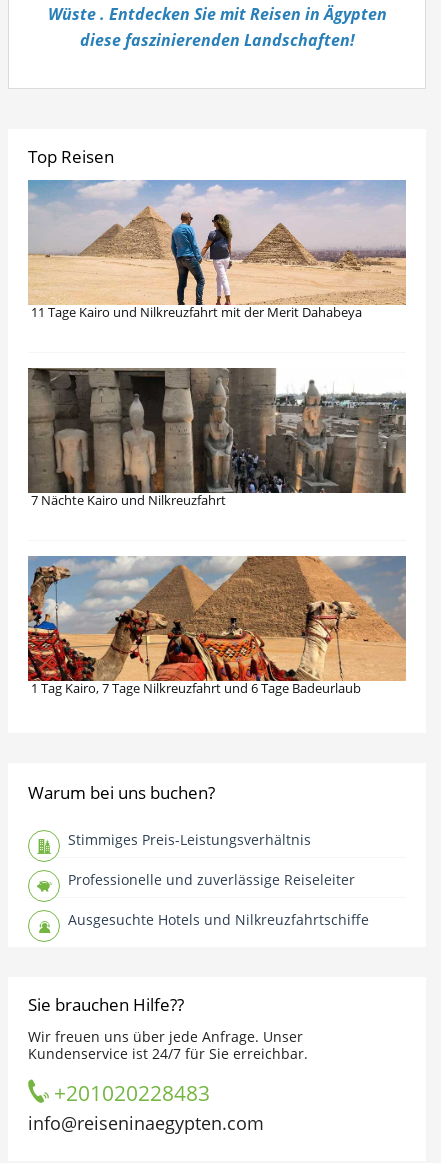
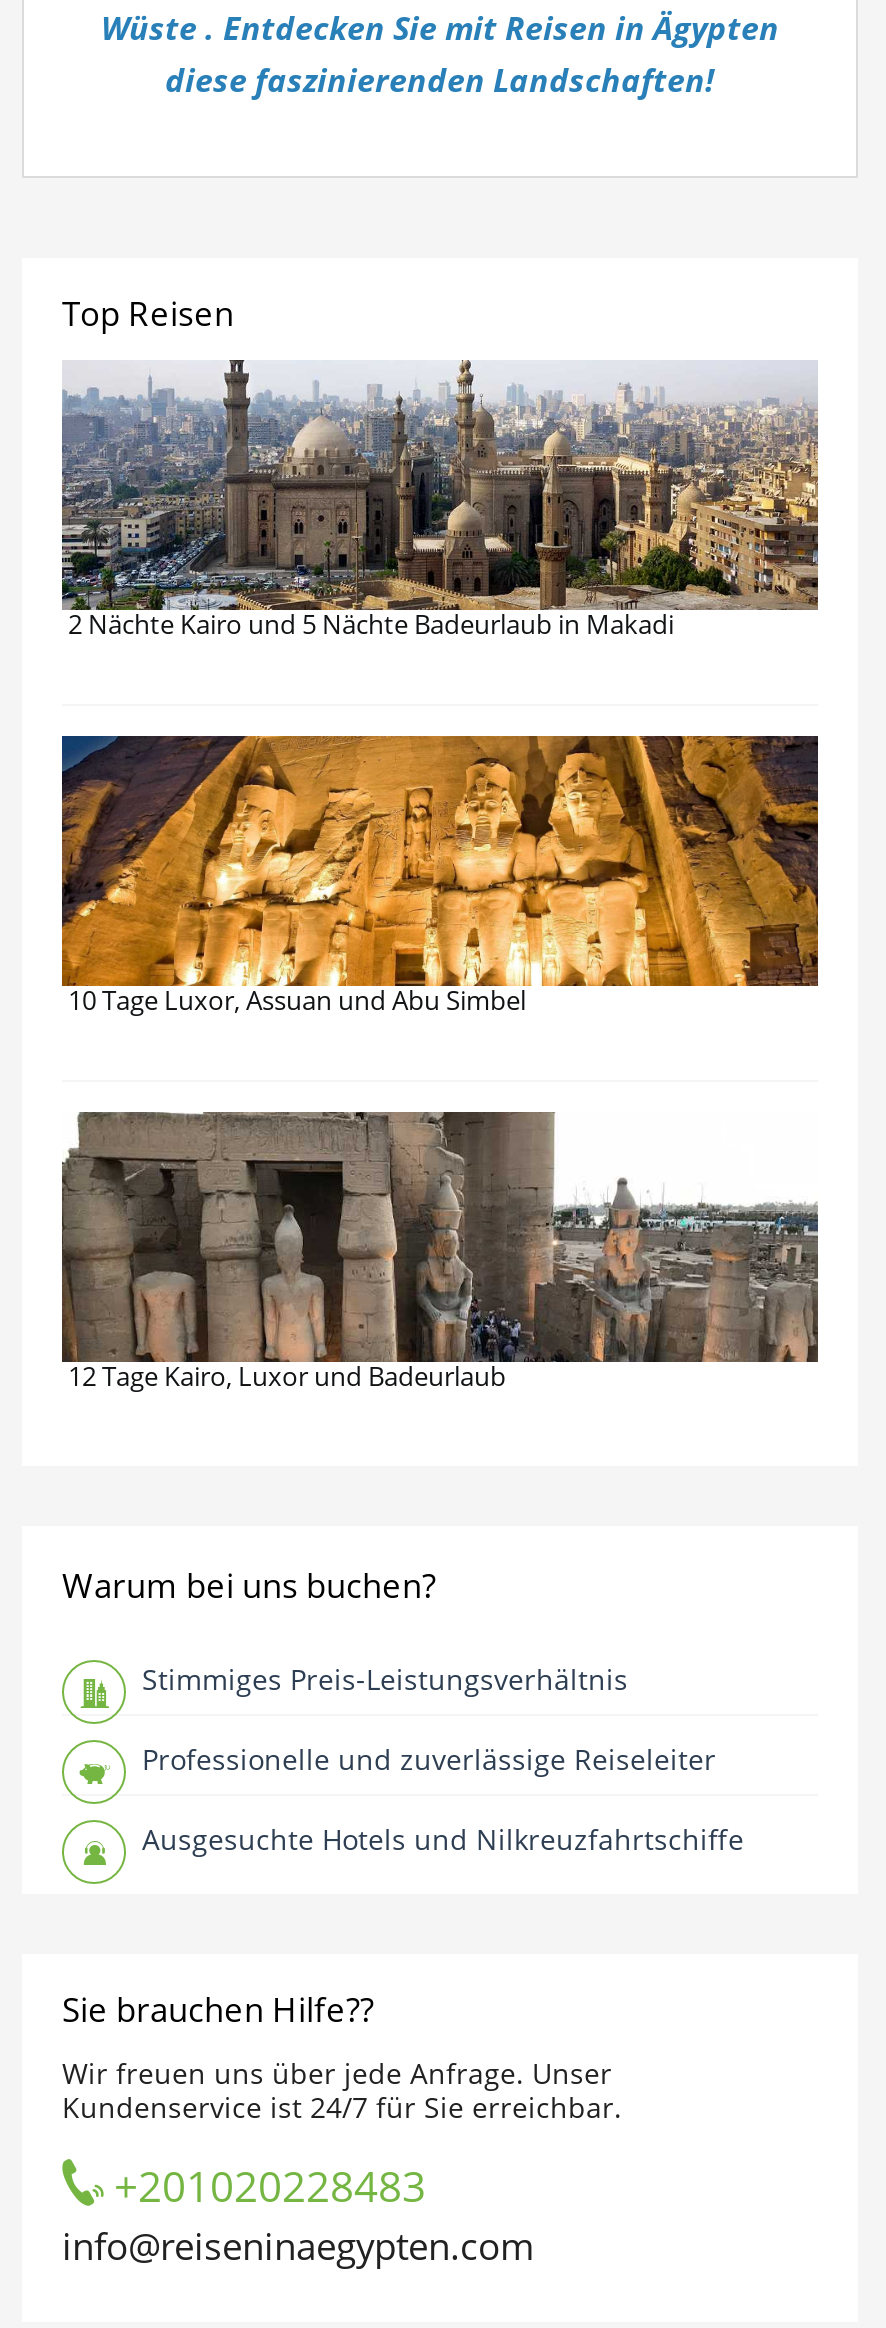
- [image]
- 11 Tage Kairo und Nilkreuzfahrt mit der Merit Dahabeya
+ [image]
+ 2 Nächte Kairo und 5 Nächte Badeurlaub in Makadi

- [image]
- 7 Nächte Kairo und Nilkreuzfahrt
+ [image]
+ 10 Tage Luxor, Assuan und Abu Simbel

- [image]
- 1 Tag Kairo, 7 Tage Nilkreuzfahrt und 6 Tage Badeurlaub
+ [image]
+ 12 Tage Kairo, Luxor und Badeurlaub
